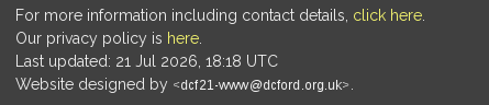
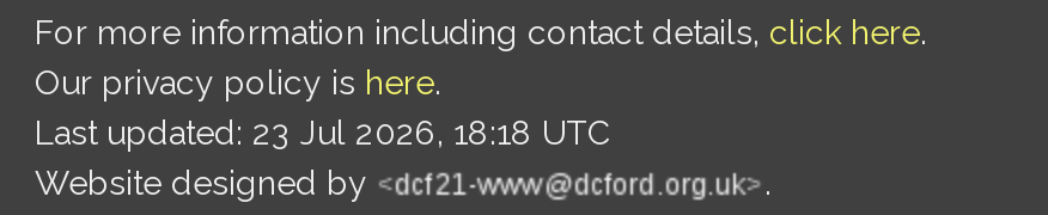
- Last updated: 21 Jul 2026, 18:18 UTC
+ Last updated: 23 Jul 2026, 18:18 UTC
